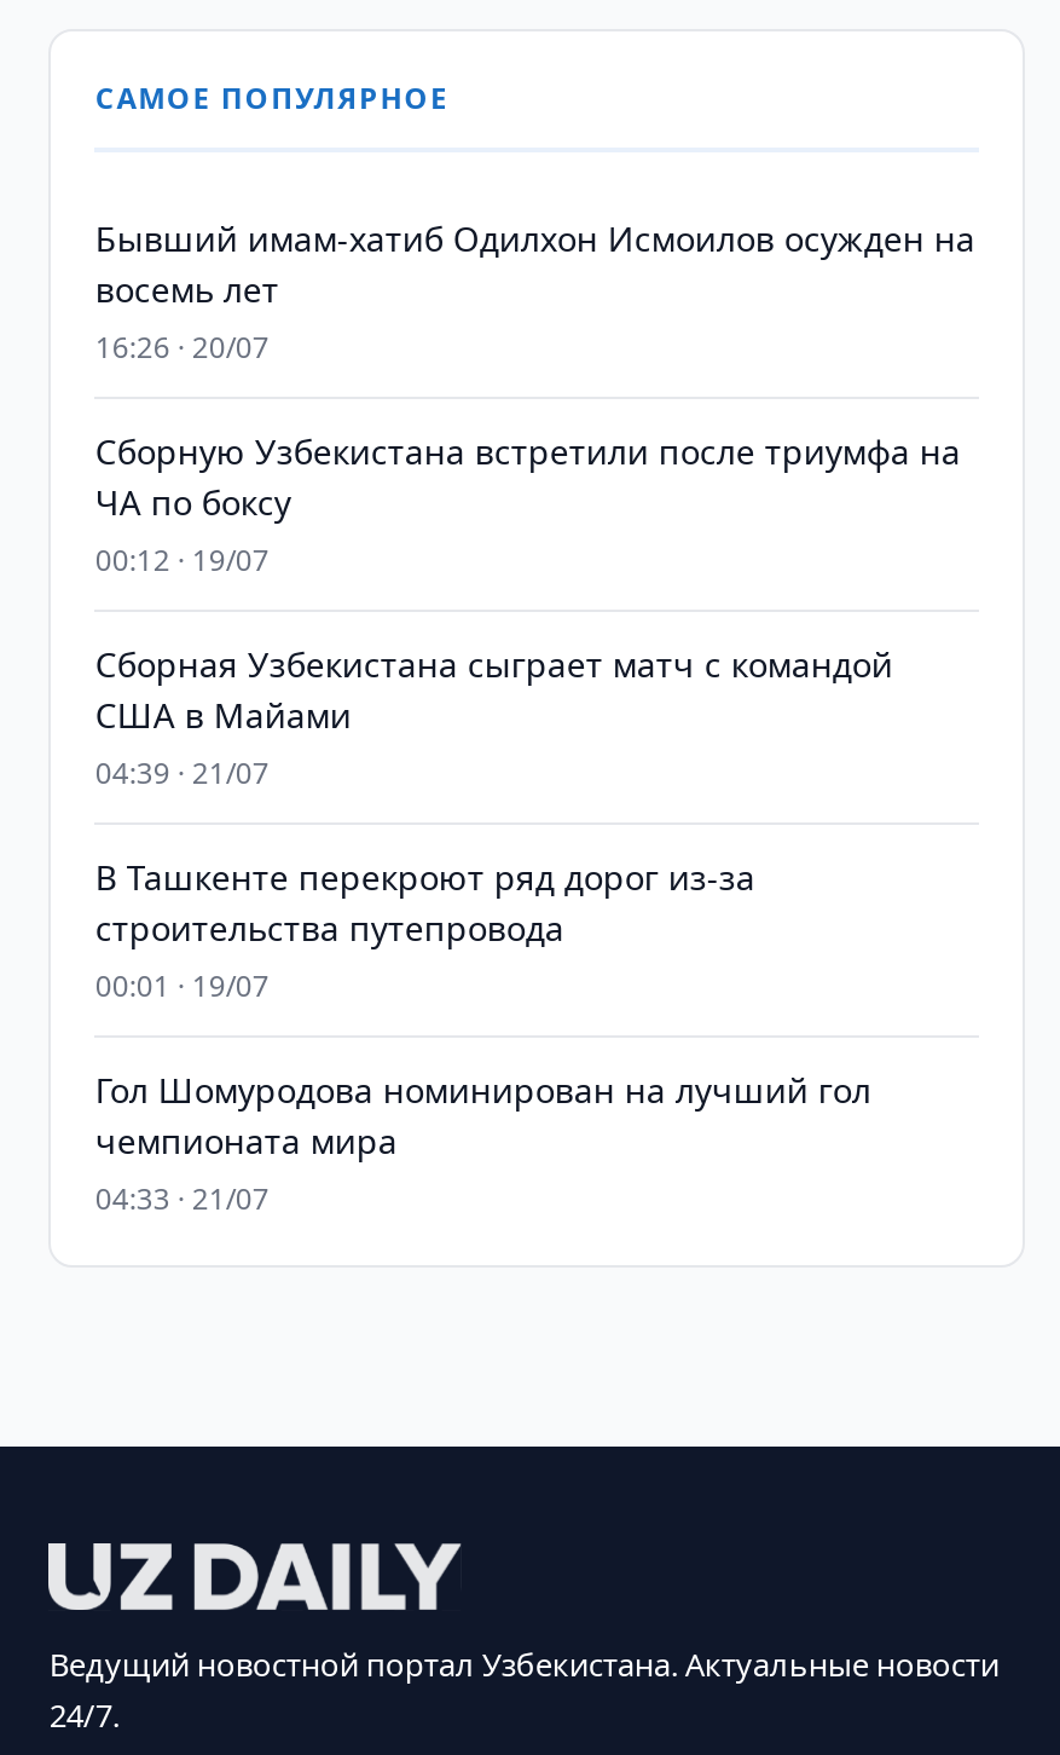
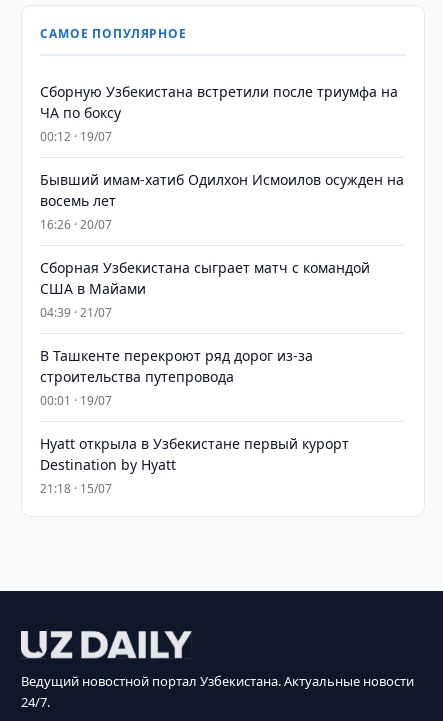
moved down: Бывший имам-хатиб Одилхон Исмоилов осужден на | восемь лет | 16:26 · 20/07

moved up: Сборную Узбекистана встретили после триумфа на | ЧА по боксу | 00:12 · 19/07

- Гол Шомуродова номинирован на лучший гол
- чемпионата мира
- 04:33 · 21/07
+ Hyatt открыла в Узбекистане первый курорт
+ Destination by Hyatt
+ 21:18 · 15/07
